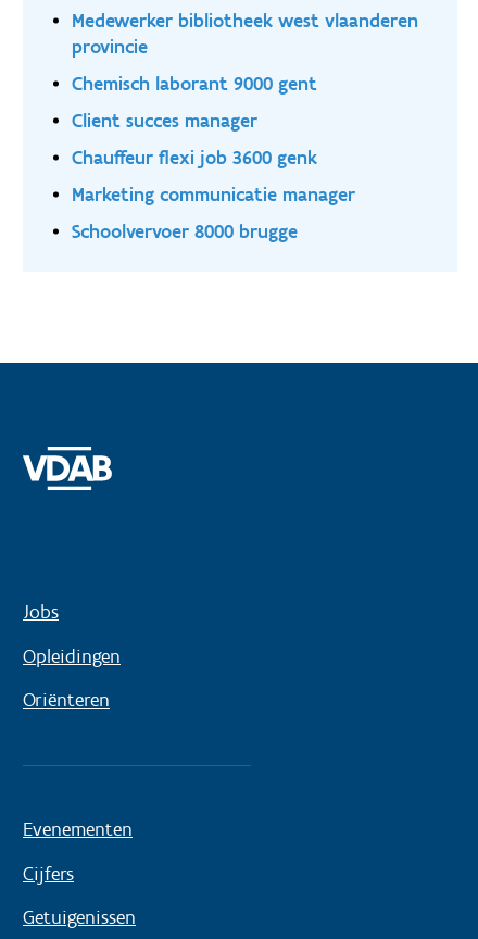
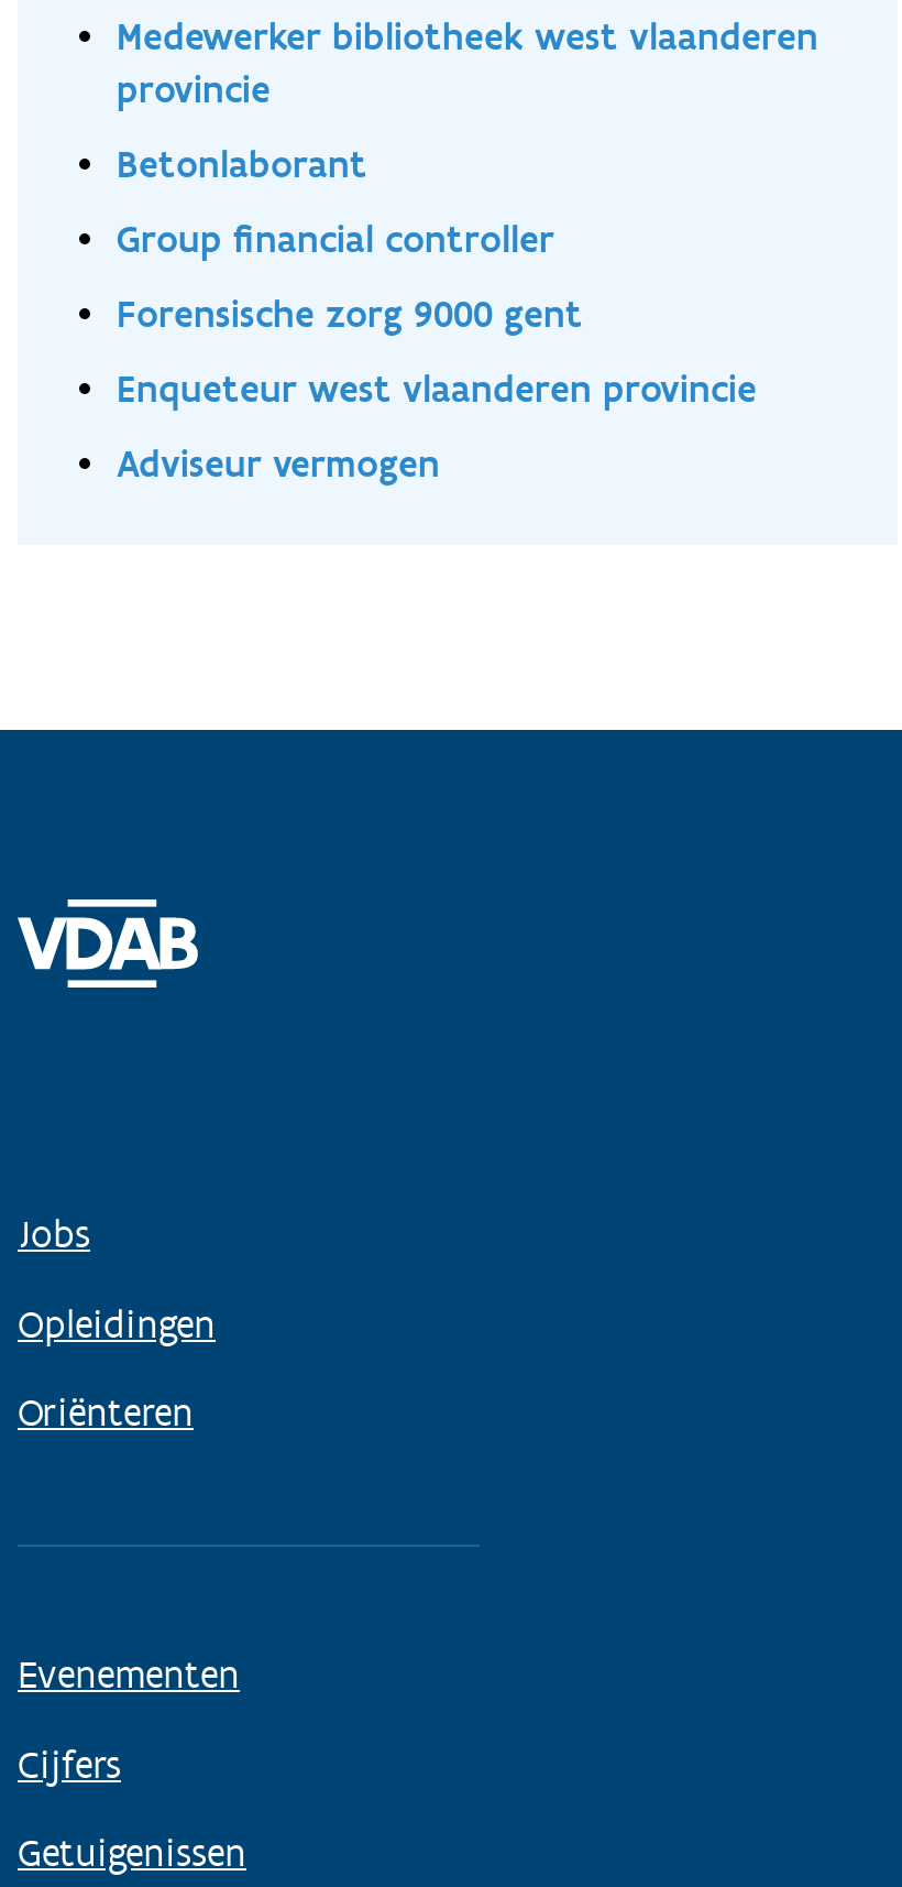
- Chemisch laborant 9000 gent
+ Betonlaborant

- Client succes manager
+ Group financial controller

- Chauffeur flexi job 3600 genk
+ Forensische zorg 9000 gent

- Marketing communicatie manager
+ Enqueteur west vlaanderen provincie

- Schoolvervoer 8000 brugge
+ Adviseur vermogen
